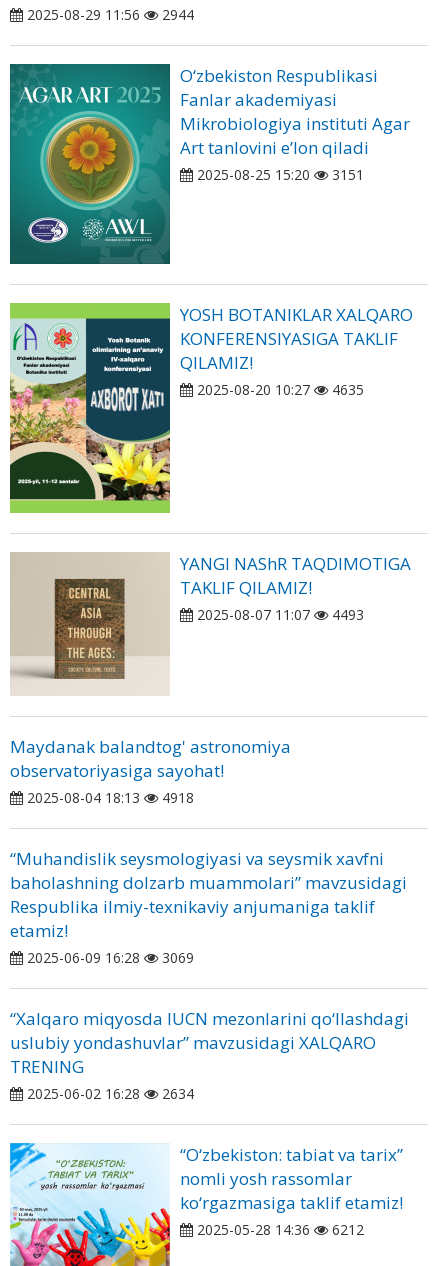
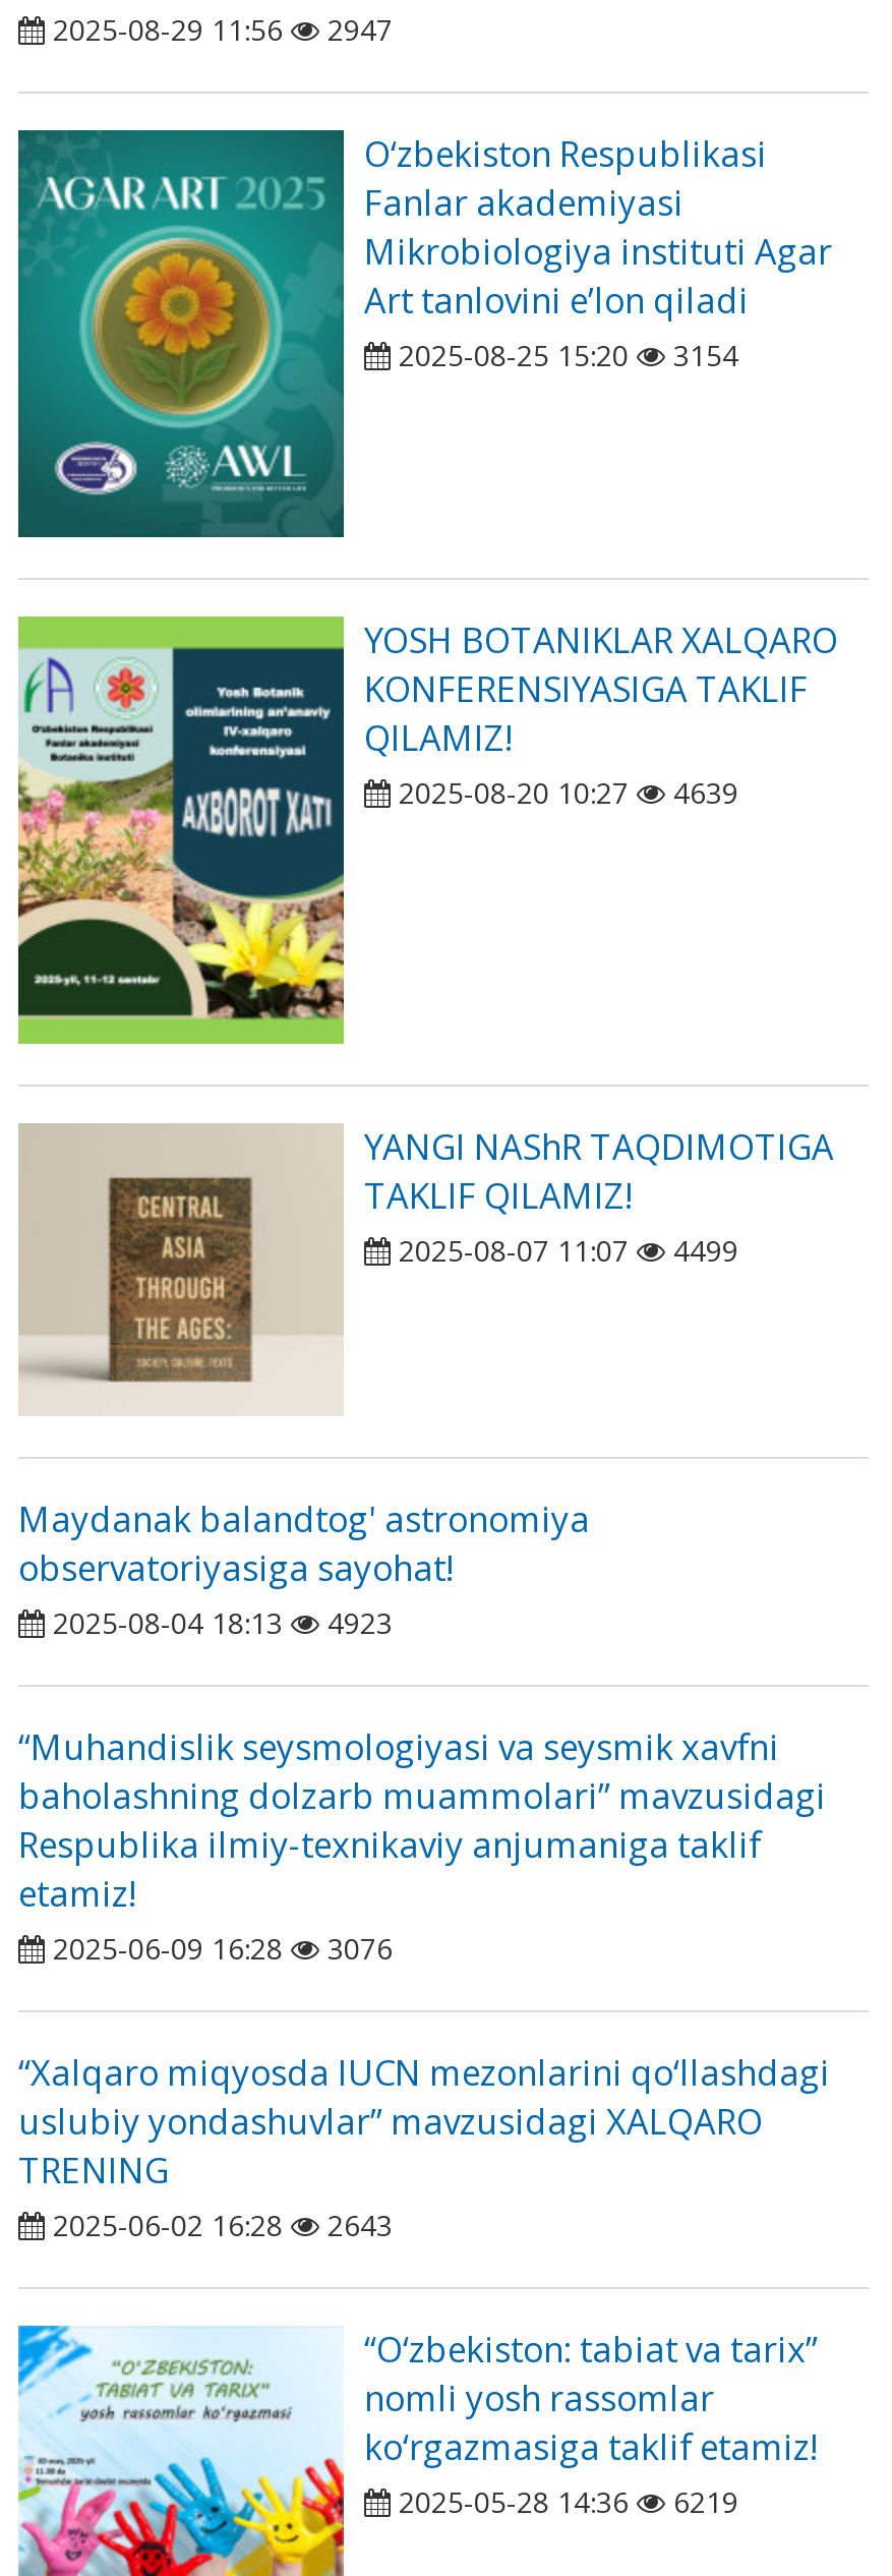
- 2025-08-29 11:56 2944
+ 2025-08-29 11:56 2947

- 2025-08-25 15:20 3151
+ 2025-08-25 15:20 3154

- 2025-08-20 10:27 4635
+ 2025-08-20 10:27 4639

- 2025-08-07 11:07 4493
+ 2025-08-07 11:07 4499

- 2025-08-04 18:13 4918
+ 2025-08-04 18:13 4923

- 2025-06-09 16:28 3069
+ 2025-06-09 16:28 3076

- 2025-06-02 16:28 2634
+ 2025-06-02 16:28 2643

- 2025-05-28 14:36 6212
+ 2025-05-28 14:36 6219
